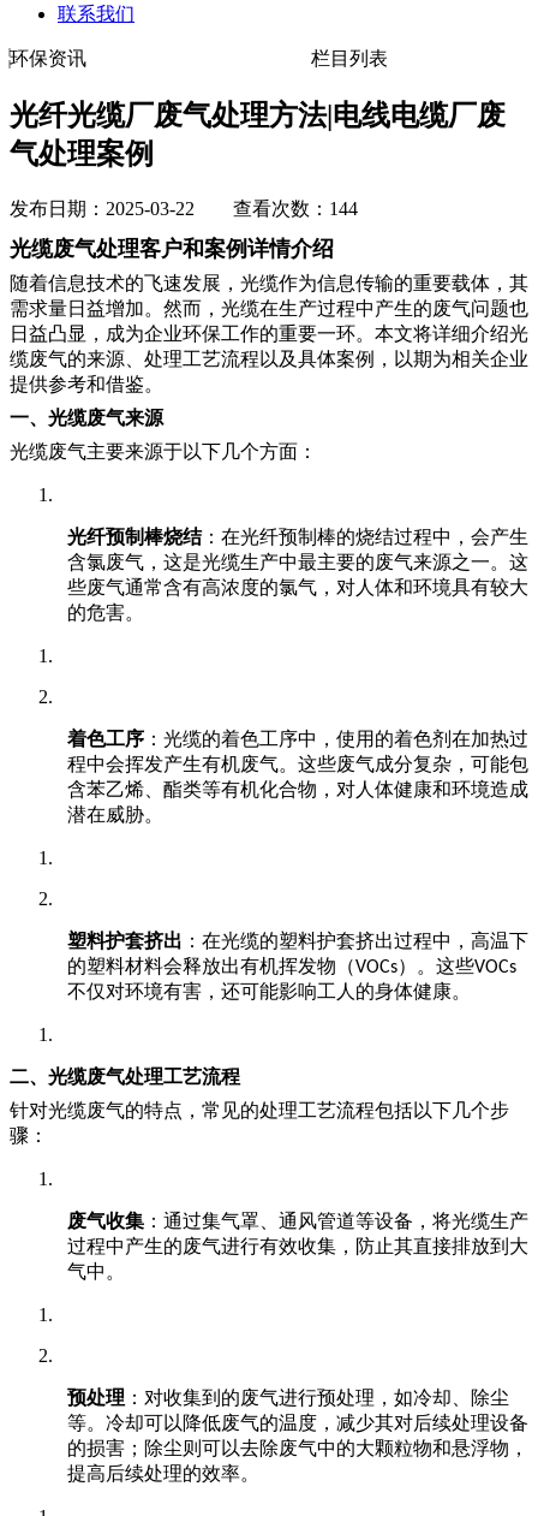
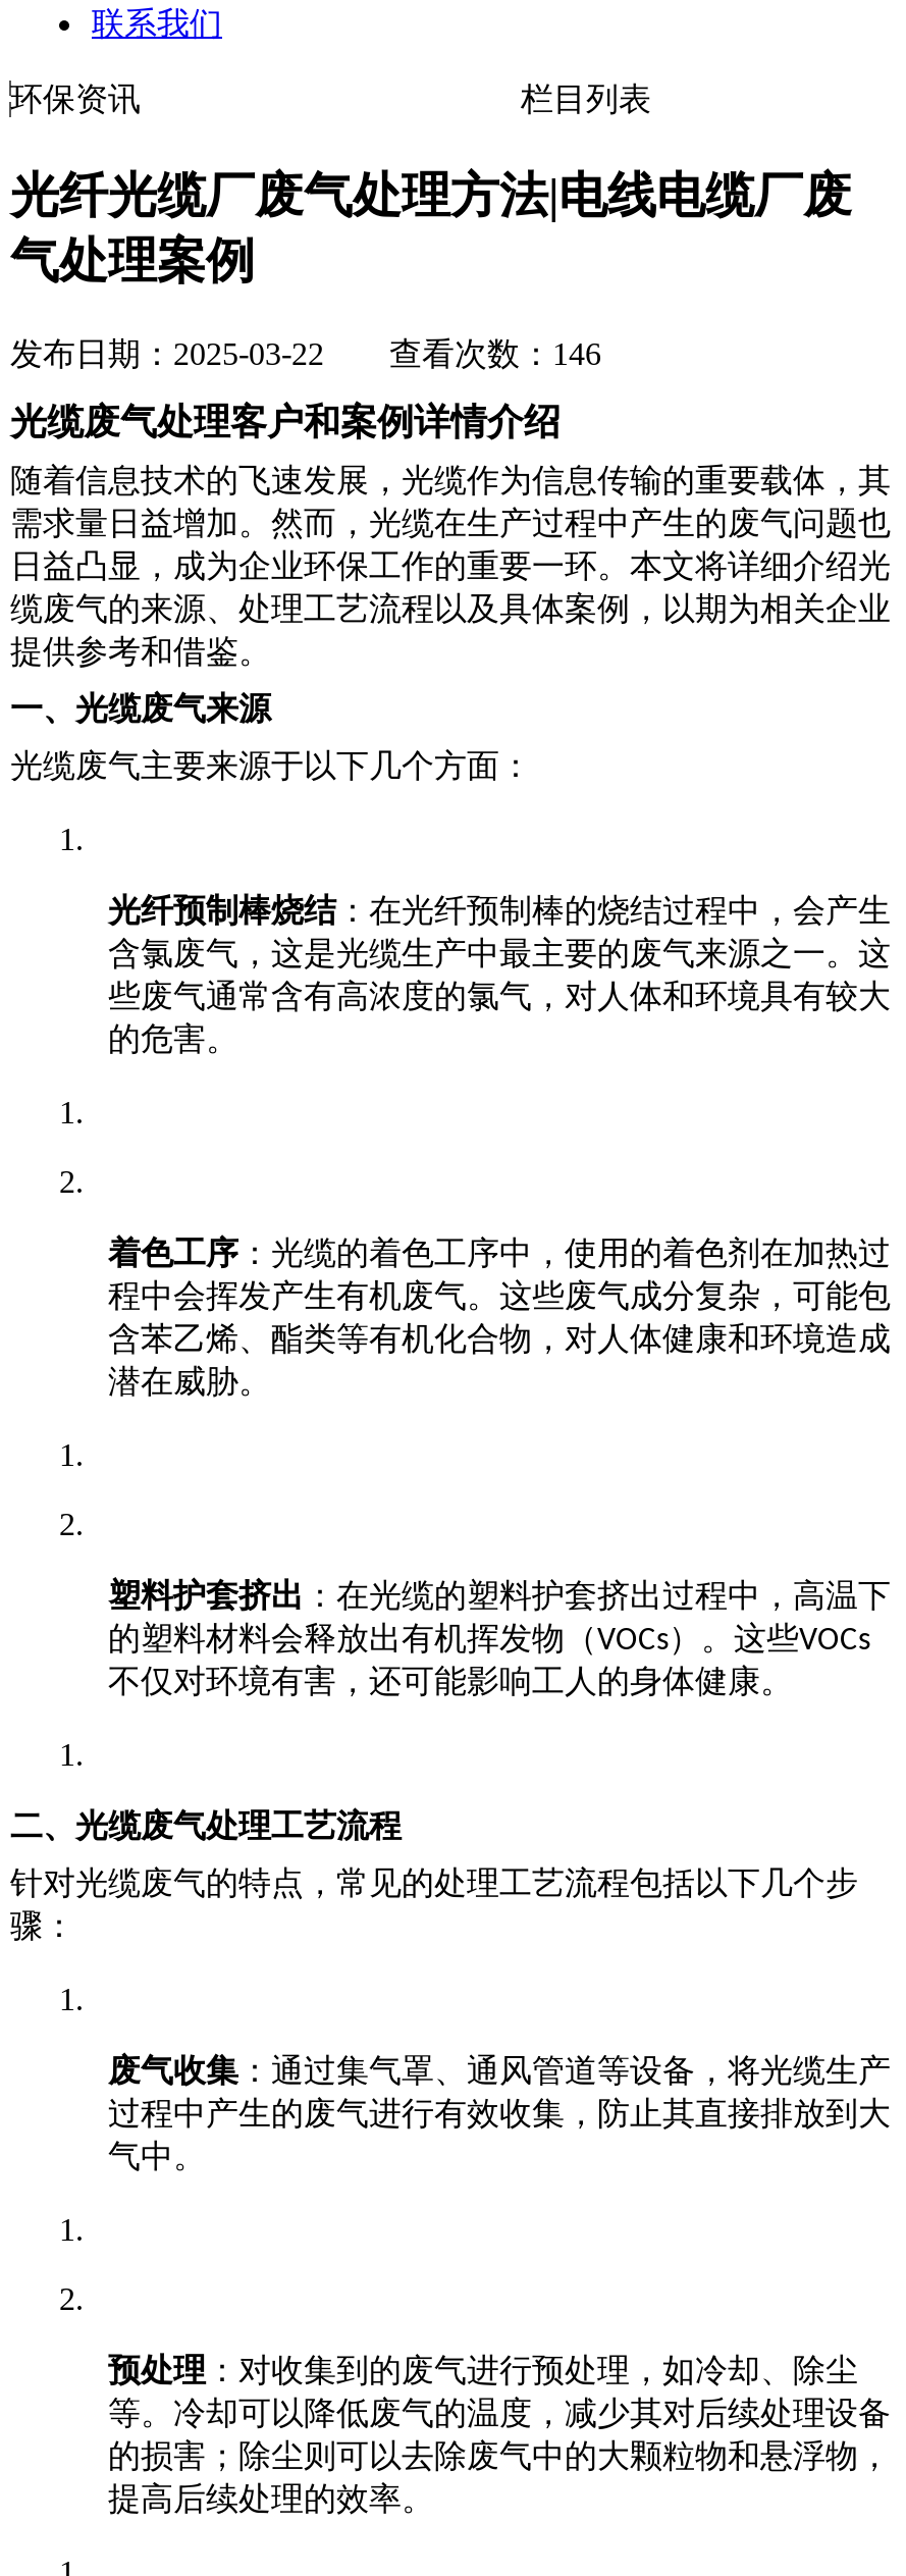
- 发布日期：2025-03-22 查看次数：144
+ 发布日期：2025-03-22 查看次数：146
